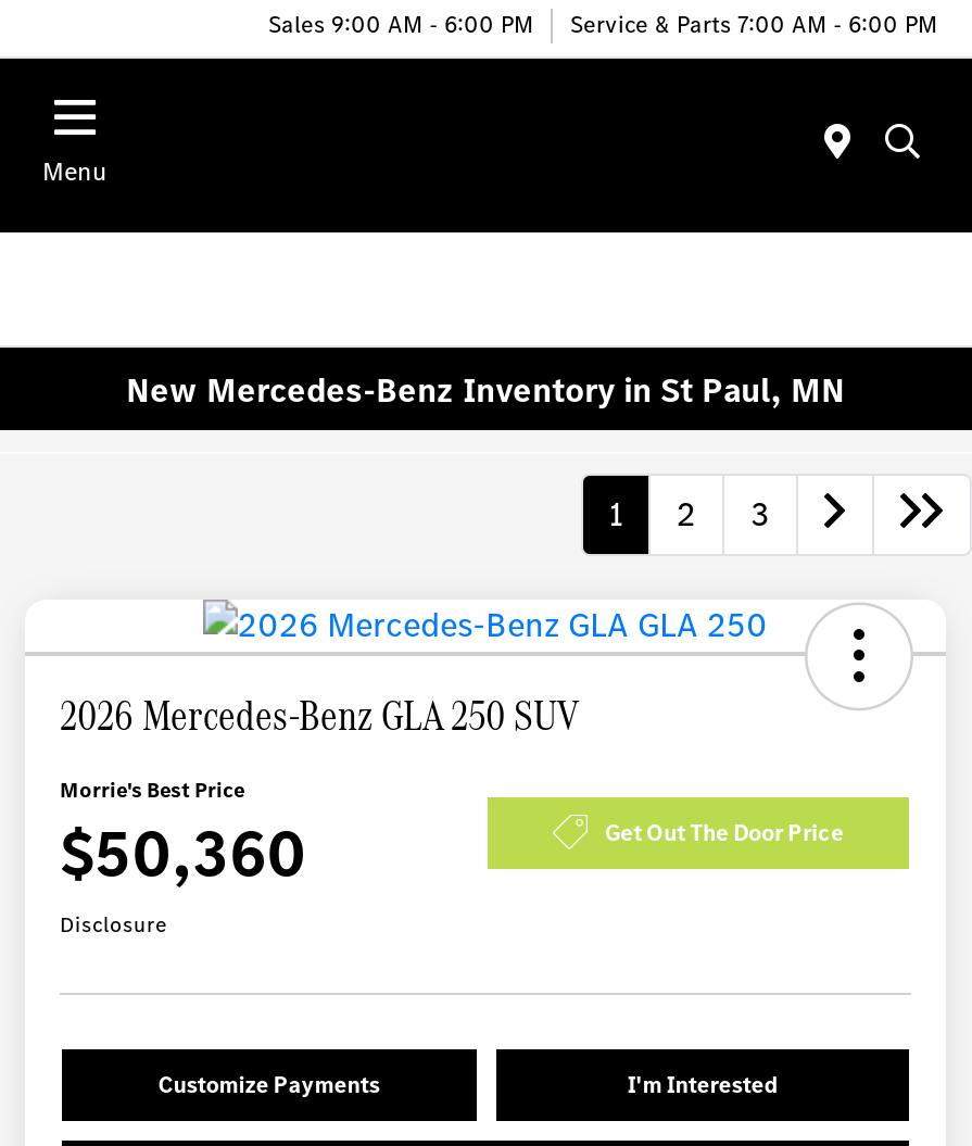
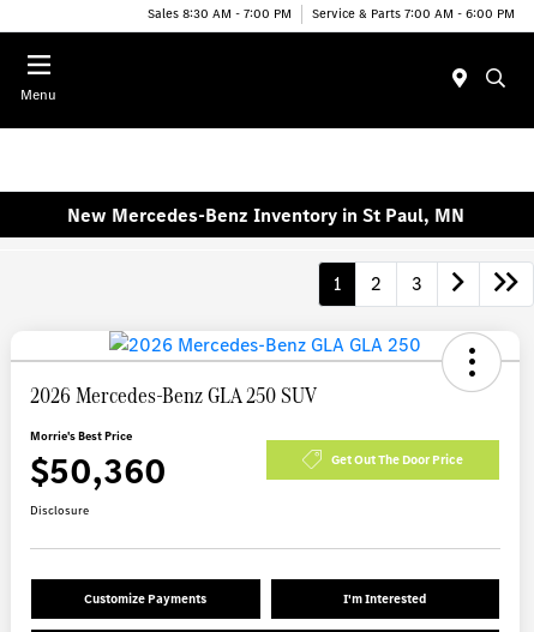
- Sales 9:00 AM - 6:00 PM Service & Parts 7:00 AM - 6:00 PM
+ Sales 8:30 AM - 7:00 PM Service & Parts 7:00 AM - 6:00 PM
